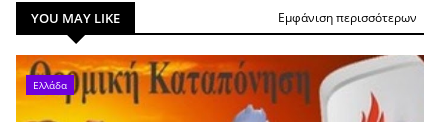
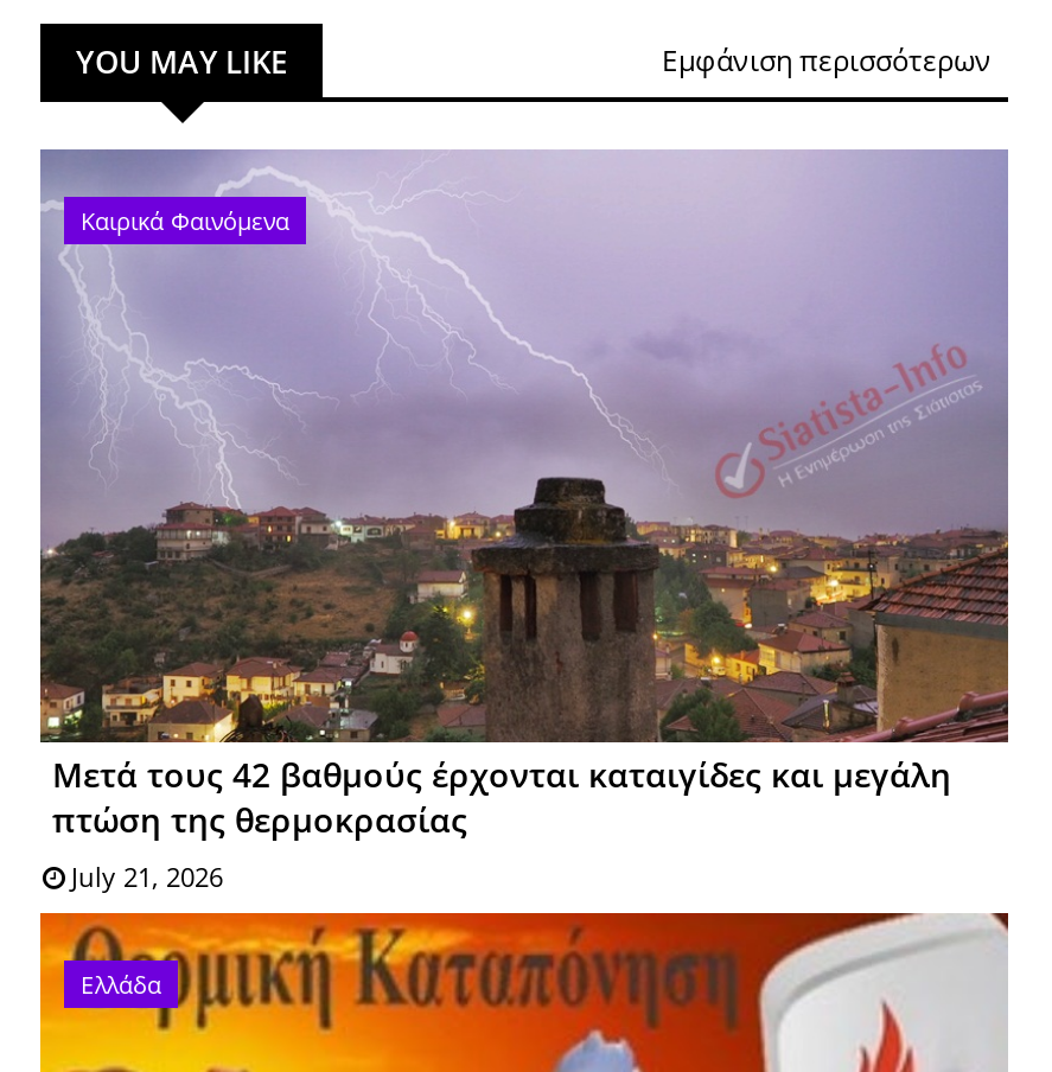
+ [image]
+ Καιρικά Φαινόμενα

+ Μετά τους 42 βαθμούς έρχονται καταιγίδες και μεγάλη
+ πτώση της θερμοκρασίας
+ July 21, 2026
